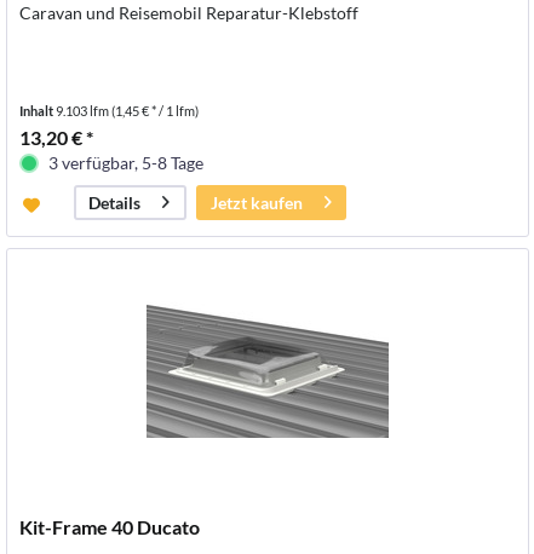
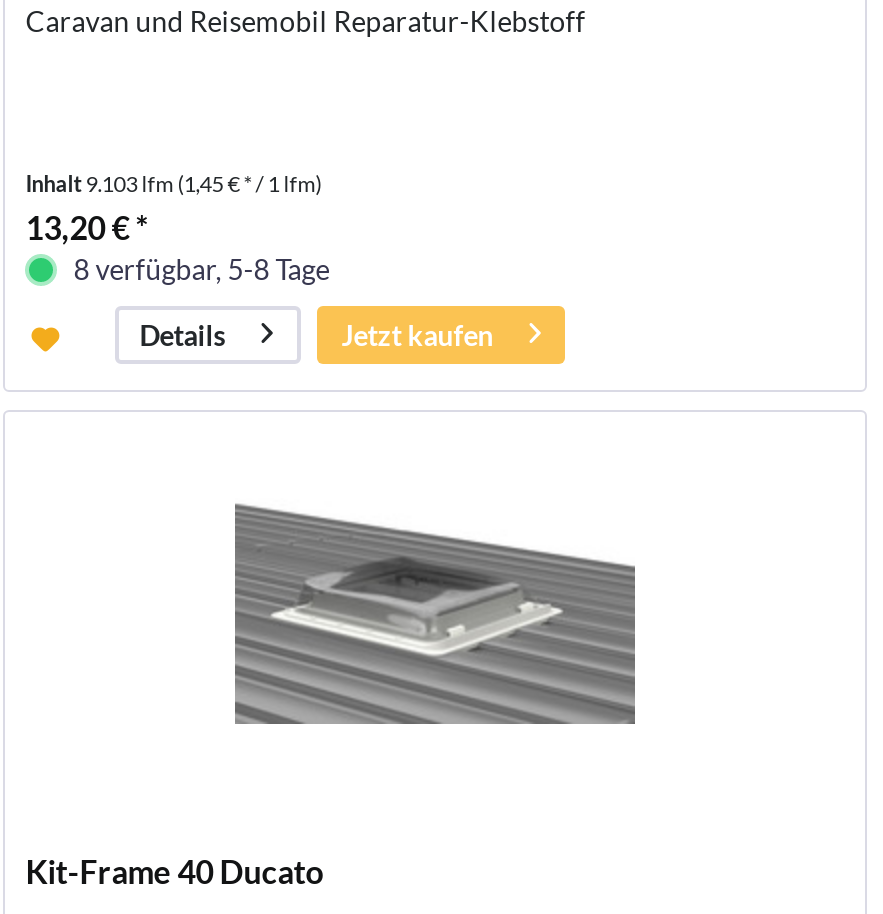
- 3 verfügbar, 5-8 Tage
+ 8 verfügbar, 5-8 Tage
